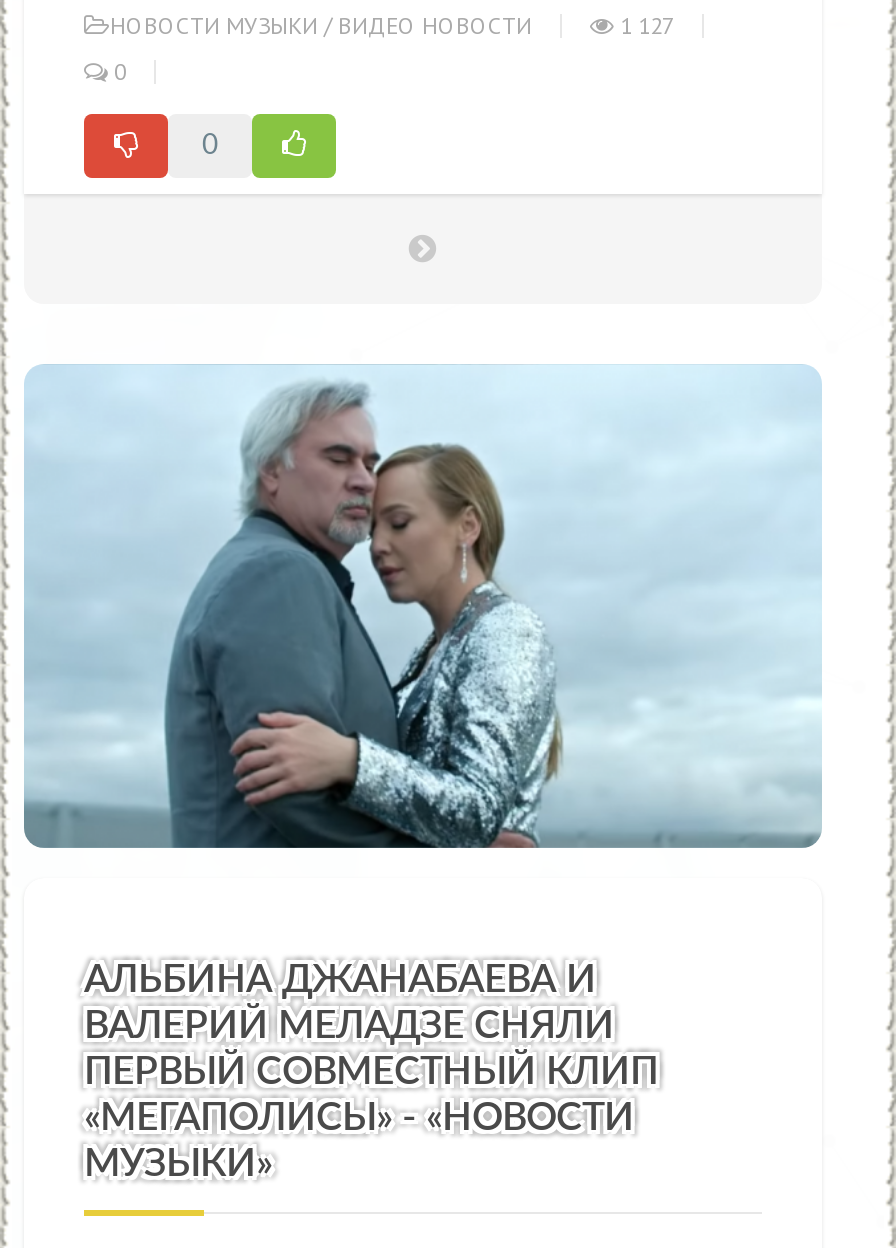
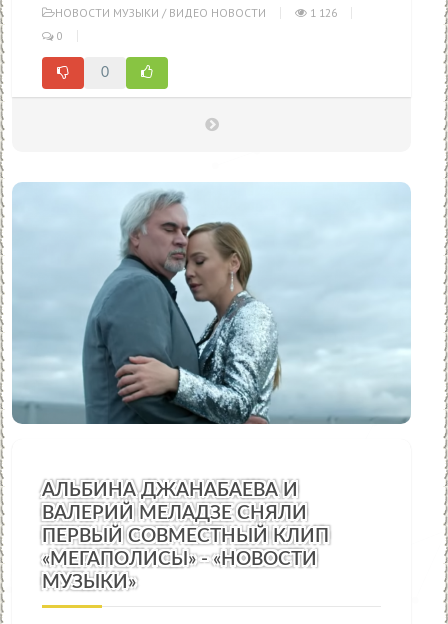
- 1 127
+ 1 126
